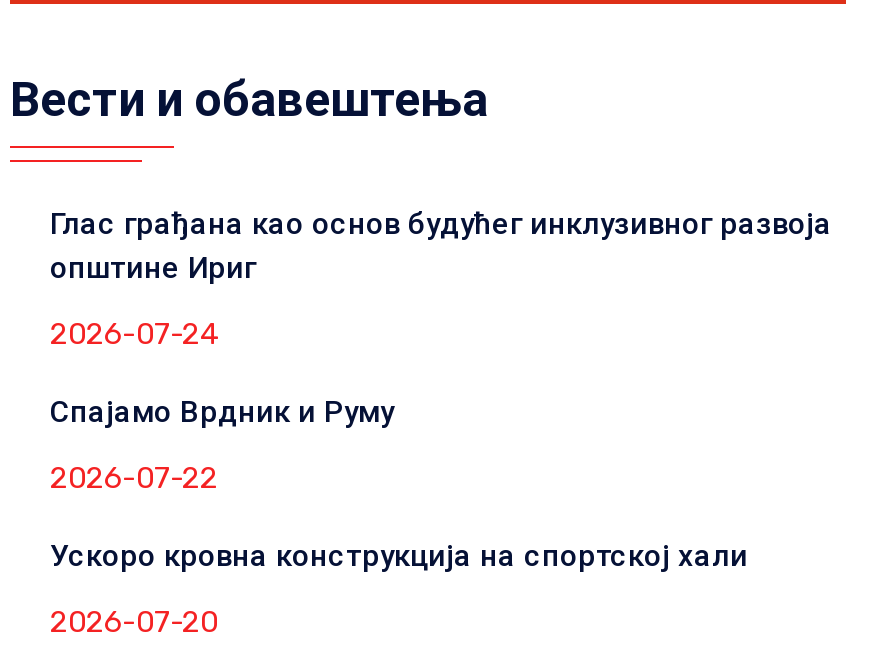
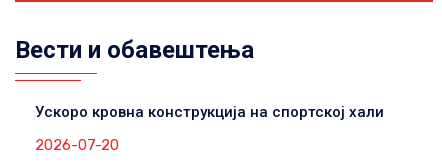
- Глас грађана као основ будућег инклузивног развоја
- општине Ириг
- 2026-07-24
- Спајамо Врдник и Руму
- 2026-07-22
